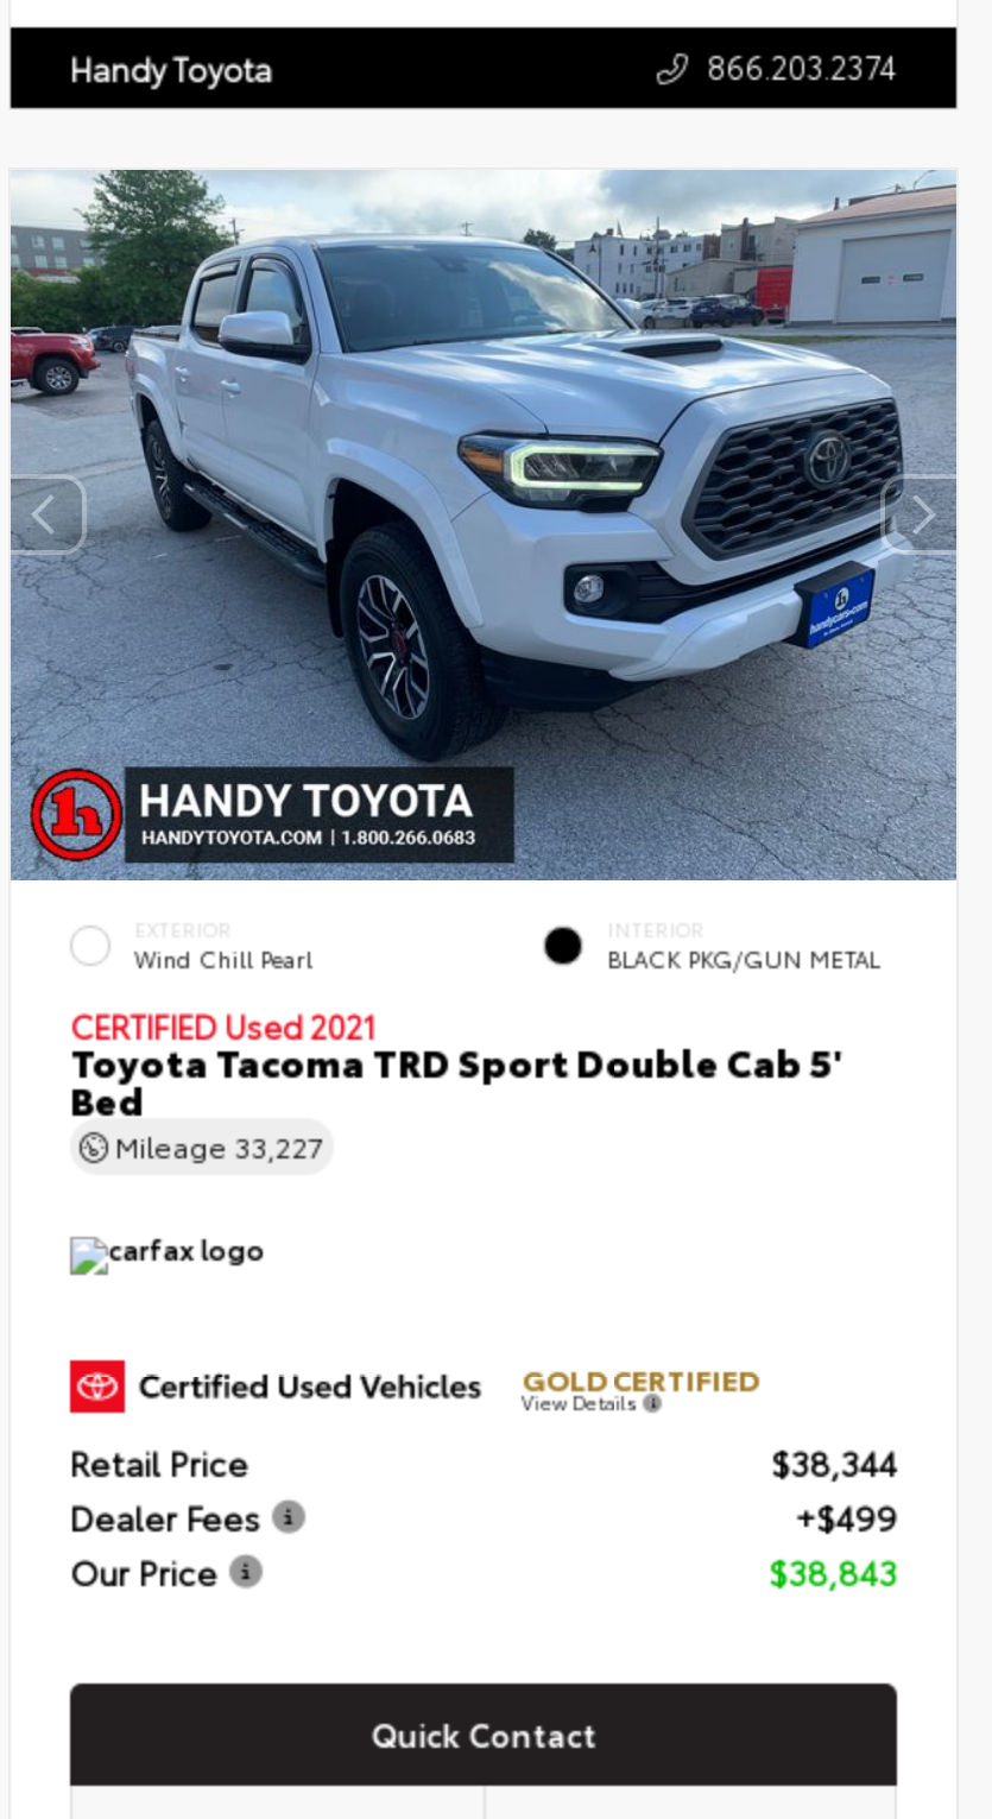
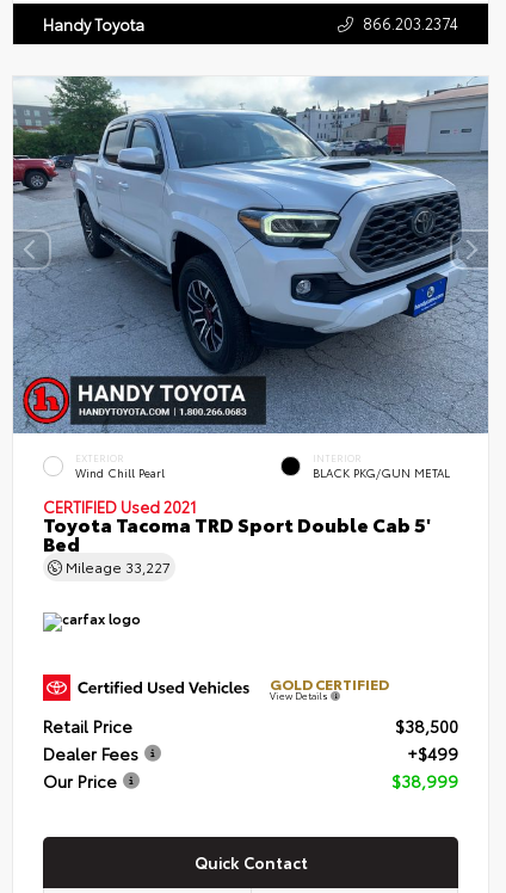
- $38,344
+ $38,500

- $38,843
+ $38,999
